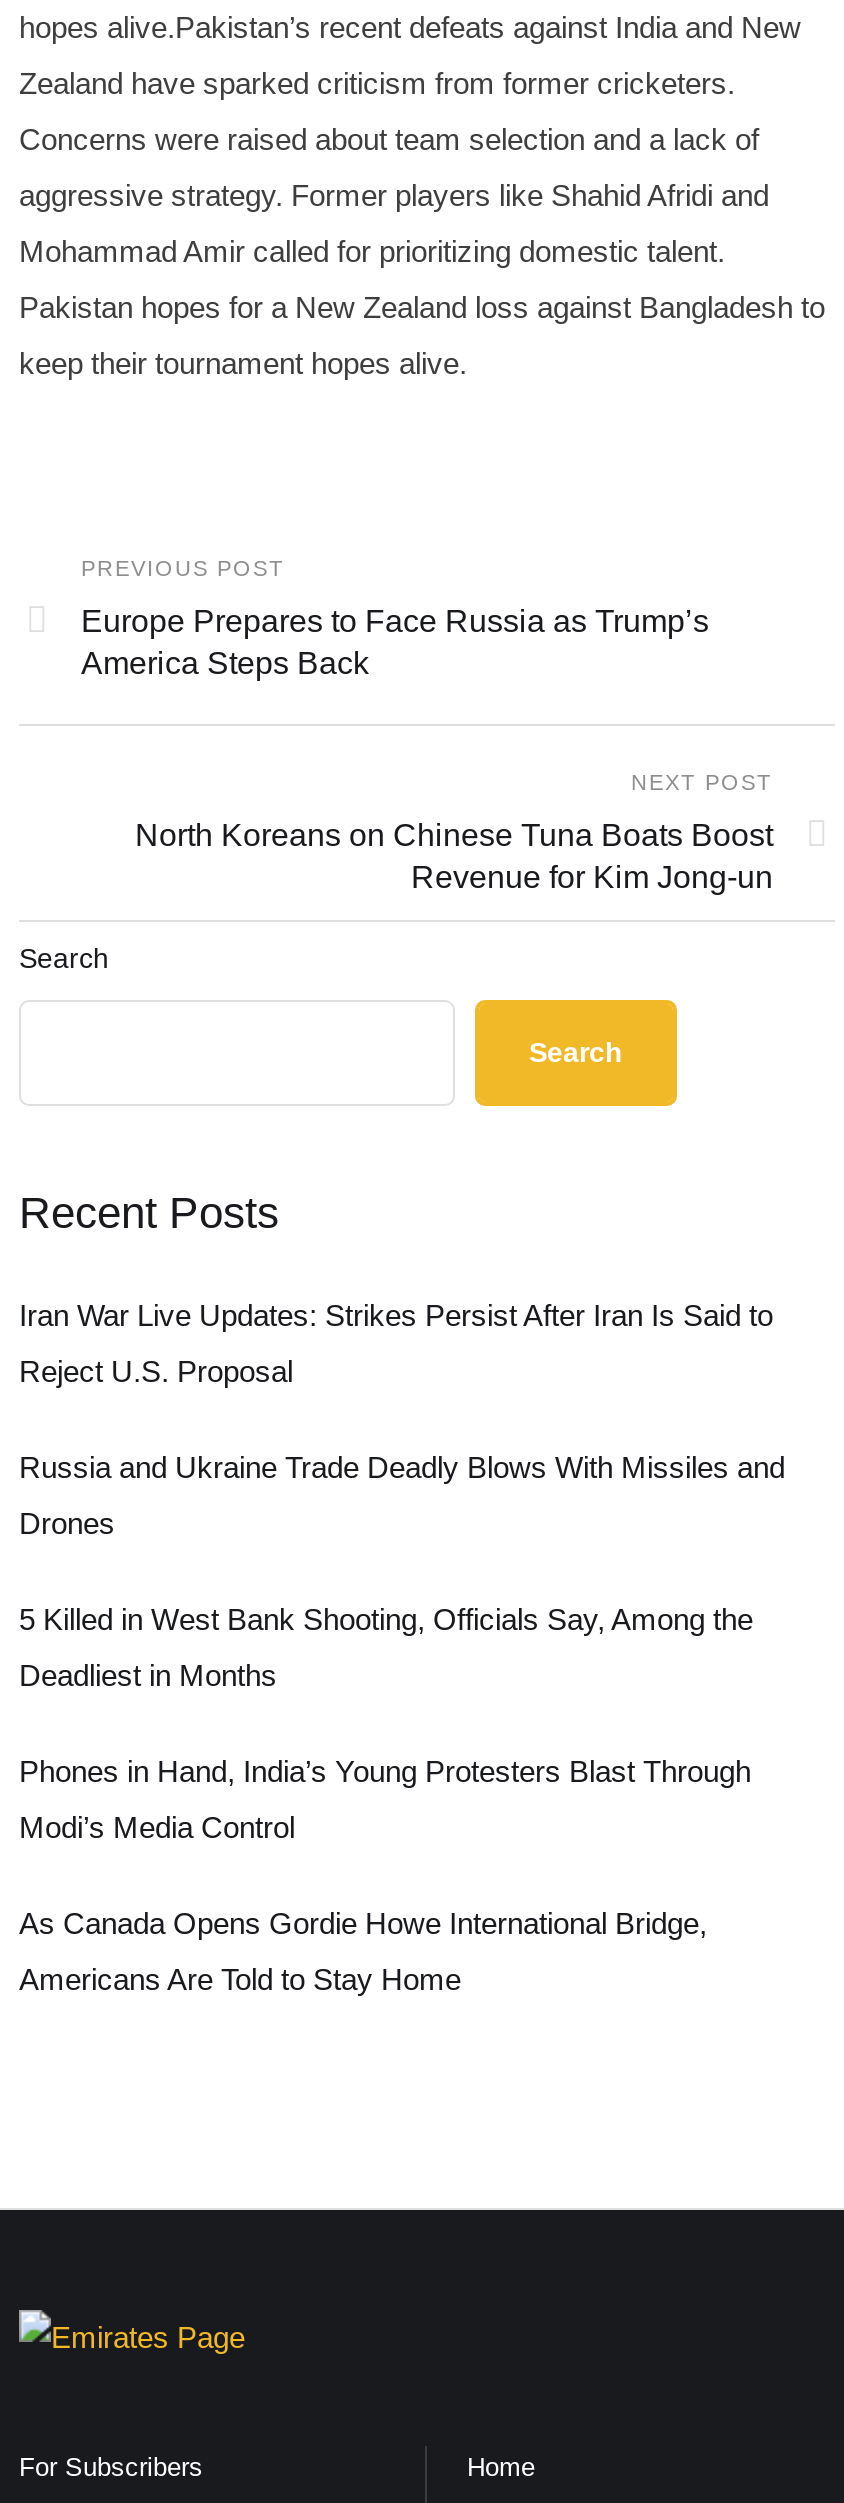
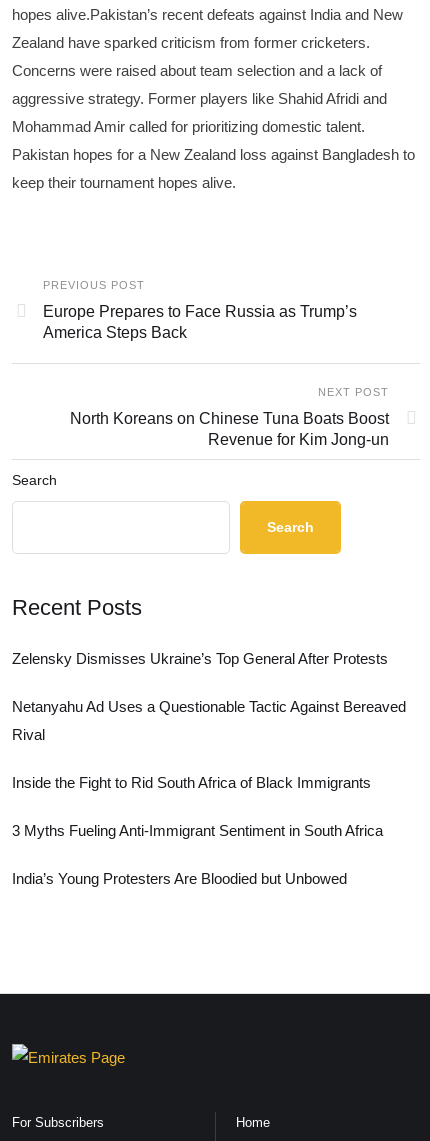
- Iran War Live Updates: Strikes Persist After Iran Is Said to
- Reject U.S. Proposal
- Russia and Ukraine Trade Deadly Blows With Missiles and
- Drones
- 5 Killed in West Bank Shooting, Officials Say, Among the
- Deadliest in Months
- Phones in Hand, India’s Young Protesters Blast Through
- Modi’s Media Control
- As Canada Opens Gordie Howe International Bridge,
- Americans Are Told to Stay Home
+ Zelensky Dismisses Ukraine’s Top General After Protests
+ Netanyahu Ad Uses a Questionable Tactic Against Bereaved
+ Rival
+ Inside the Fight to Rid South Africa of Black Immigrants
+ 3 Myths Fueling Anti-Immigrant Sentiment in South Africa
+ India’s Young Protesters Are Bloodied but Unbowed
